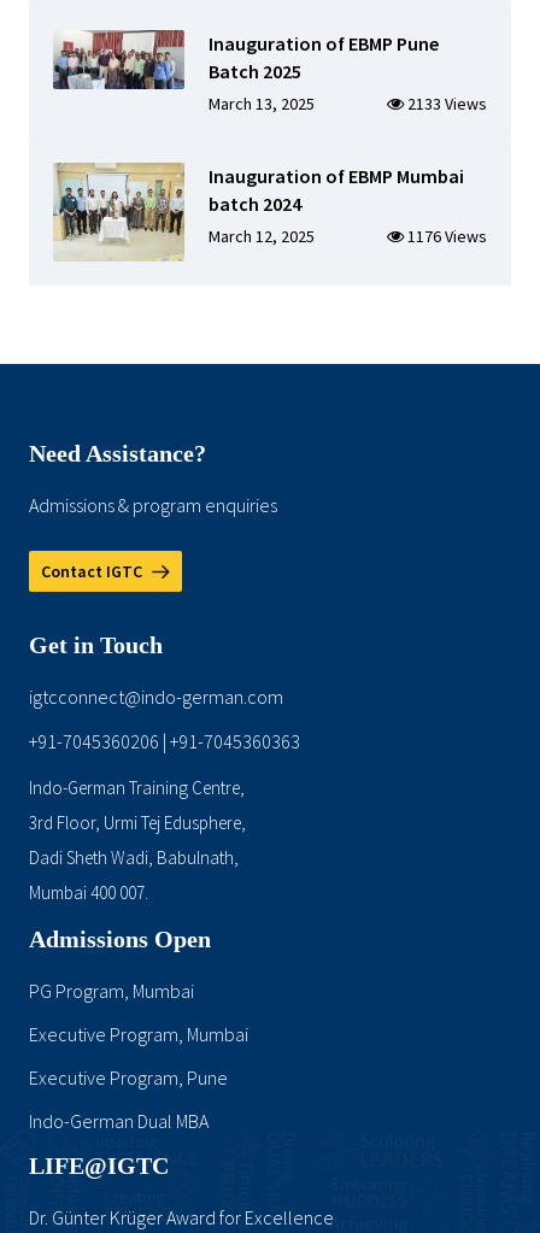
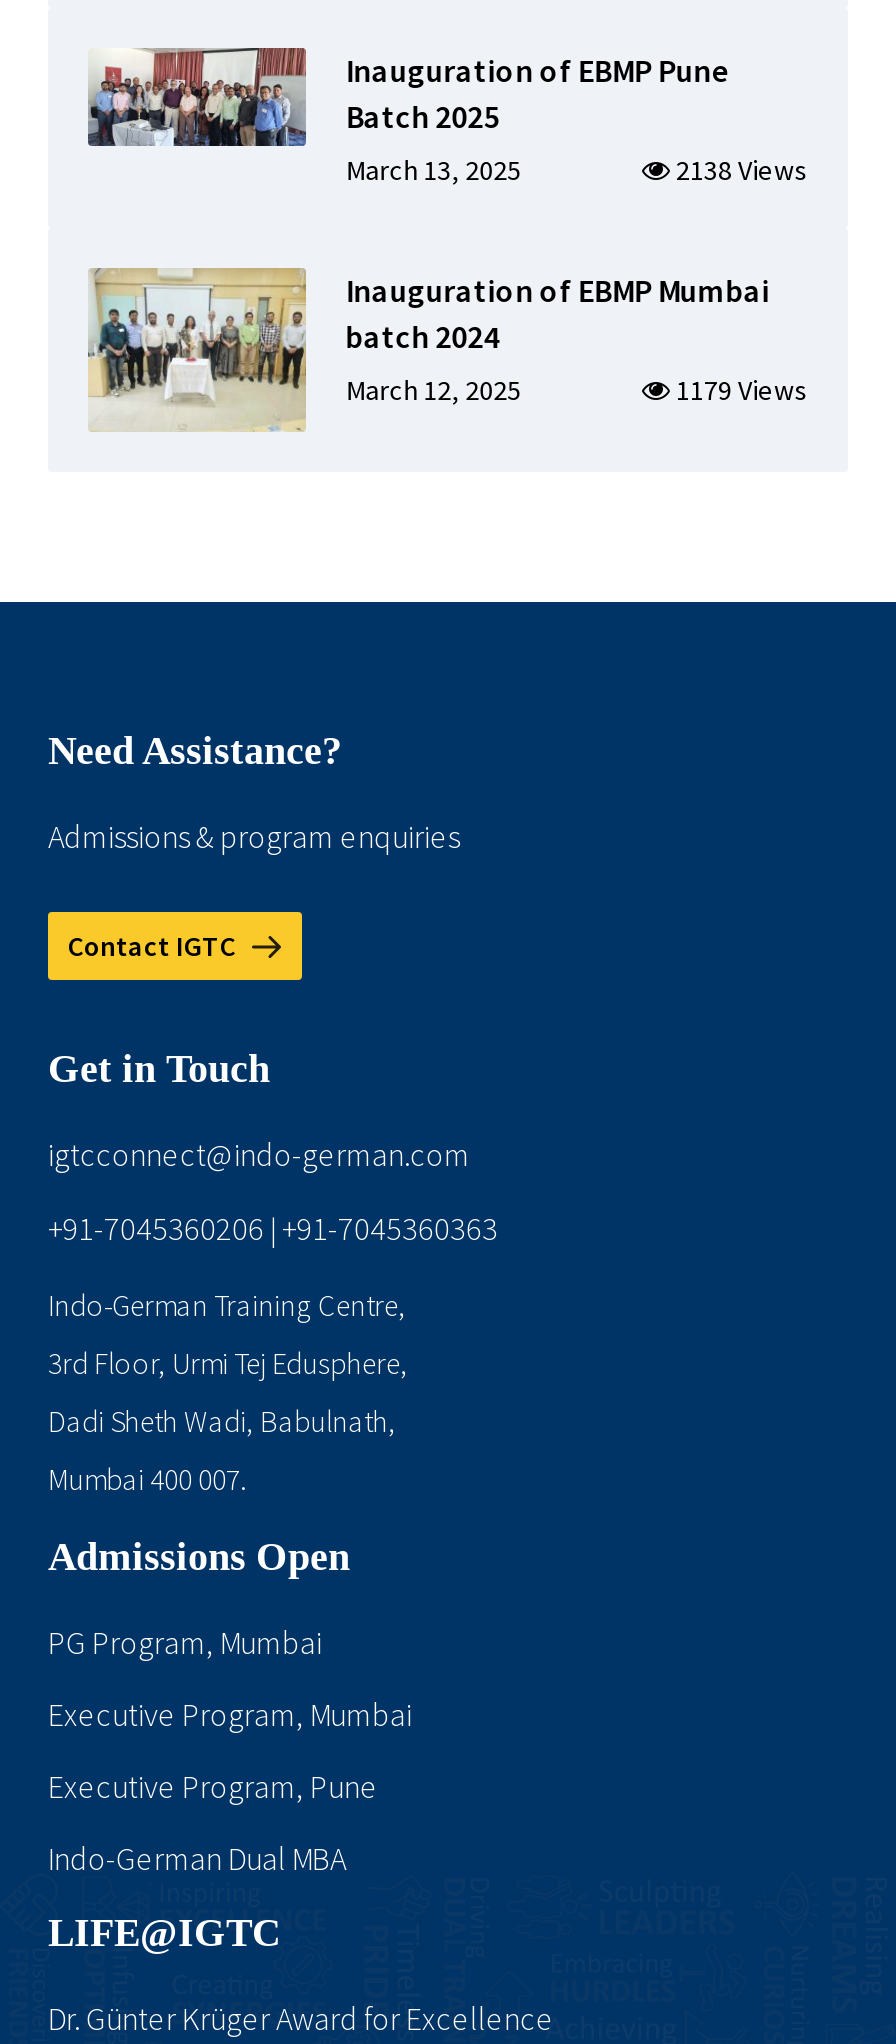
- 2133 Views
+ 2138 Views

- 1176 Views
+ 1179 Views
